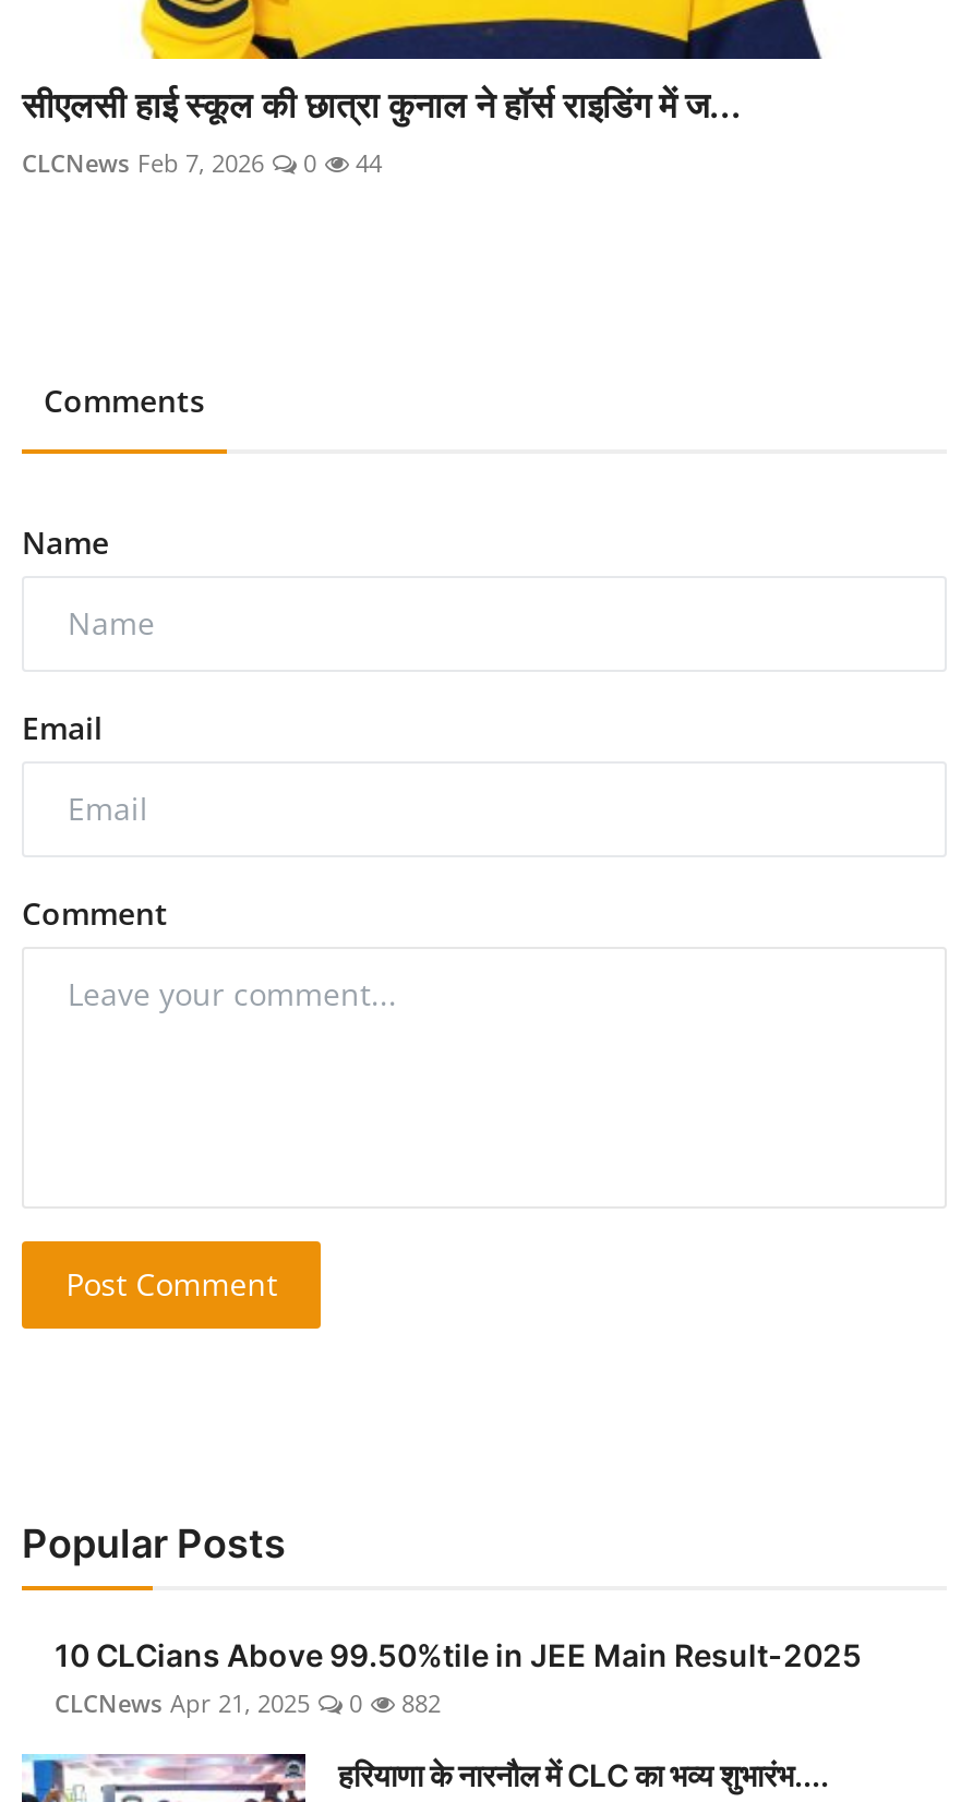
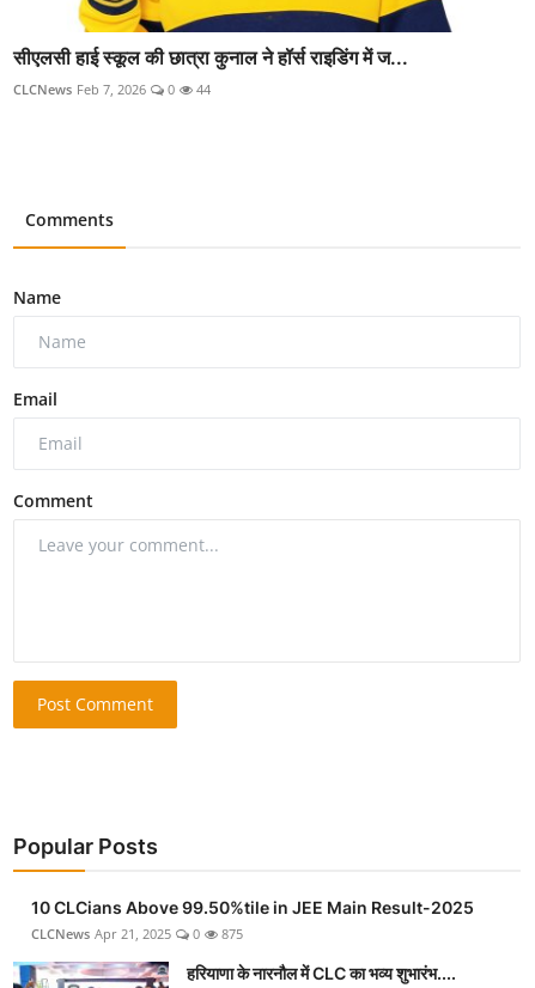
- CLCNews Apr 21, 2025 0 882
+ CLCNews Apr 21, 2025 0 875
